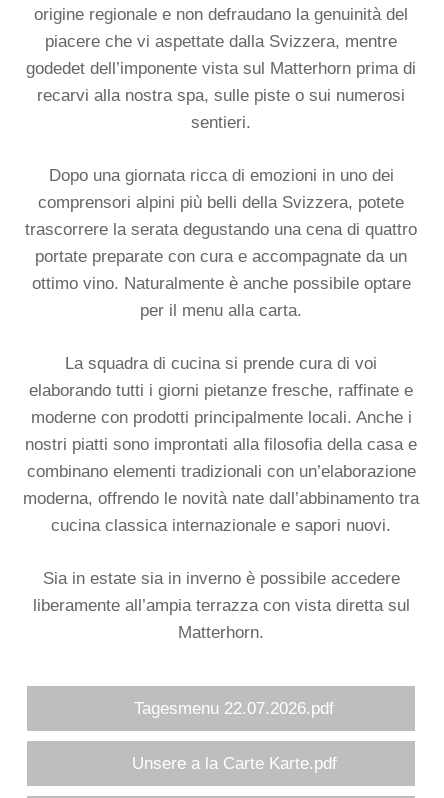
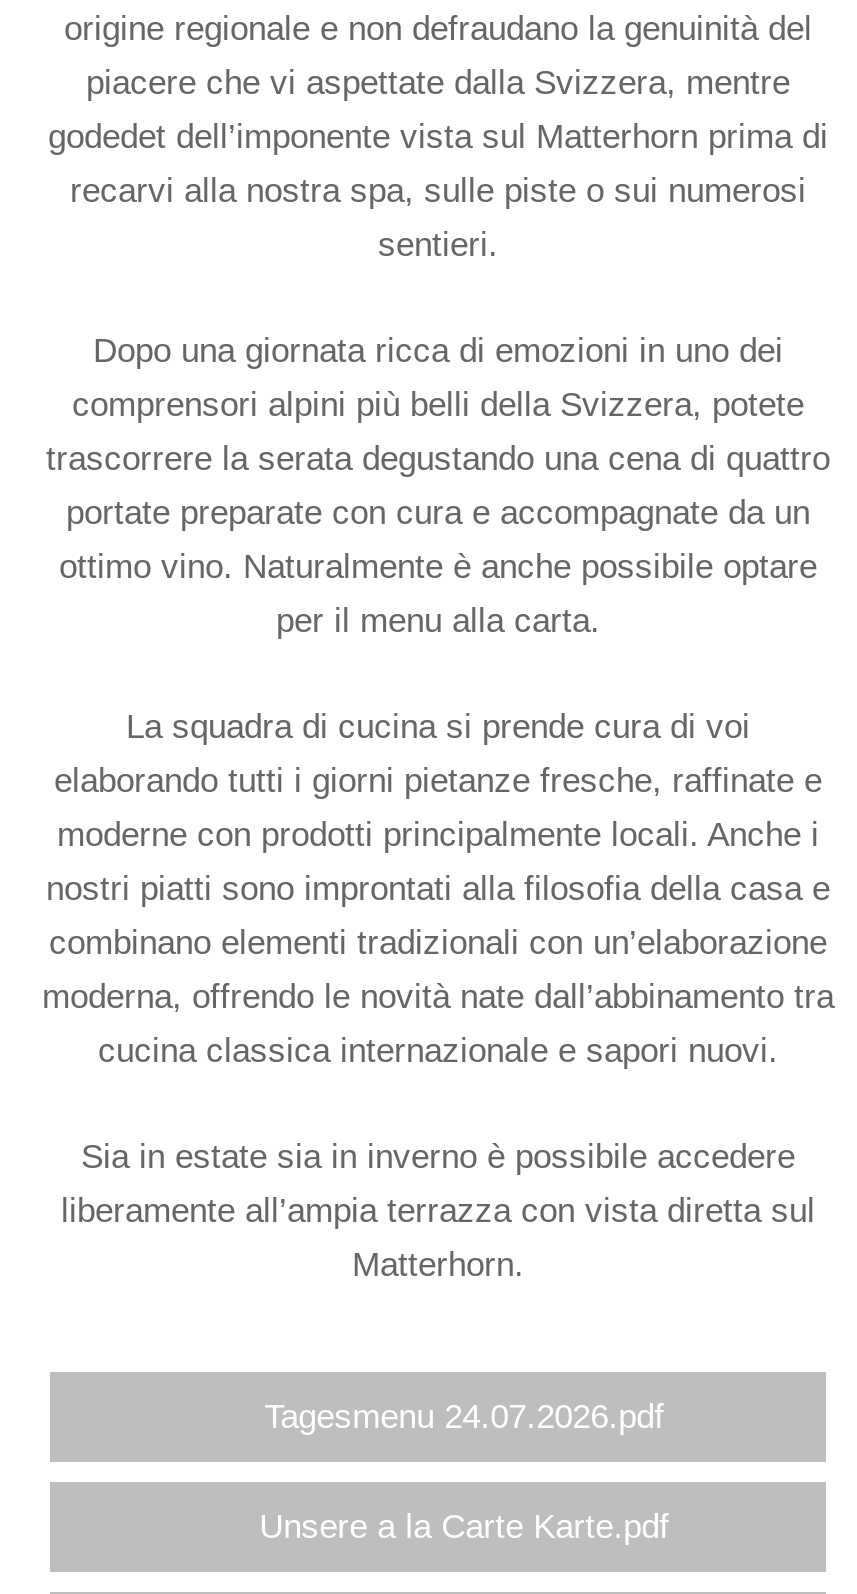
- Tagesmenu 22.07.2026.pdf
+ Tagesmenu 24.07.2026.pdf
